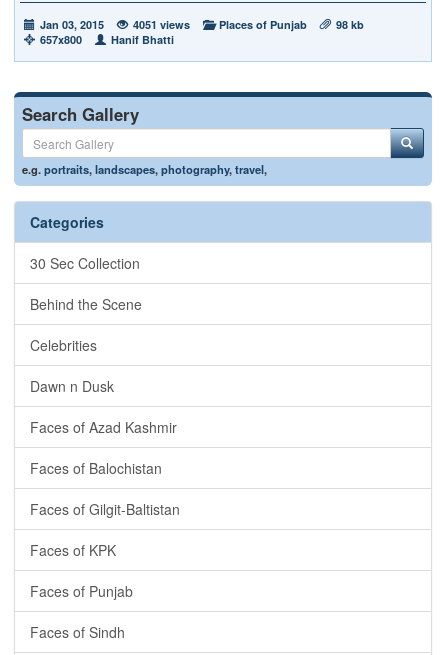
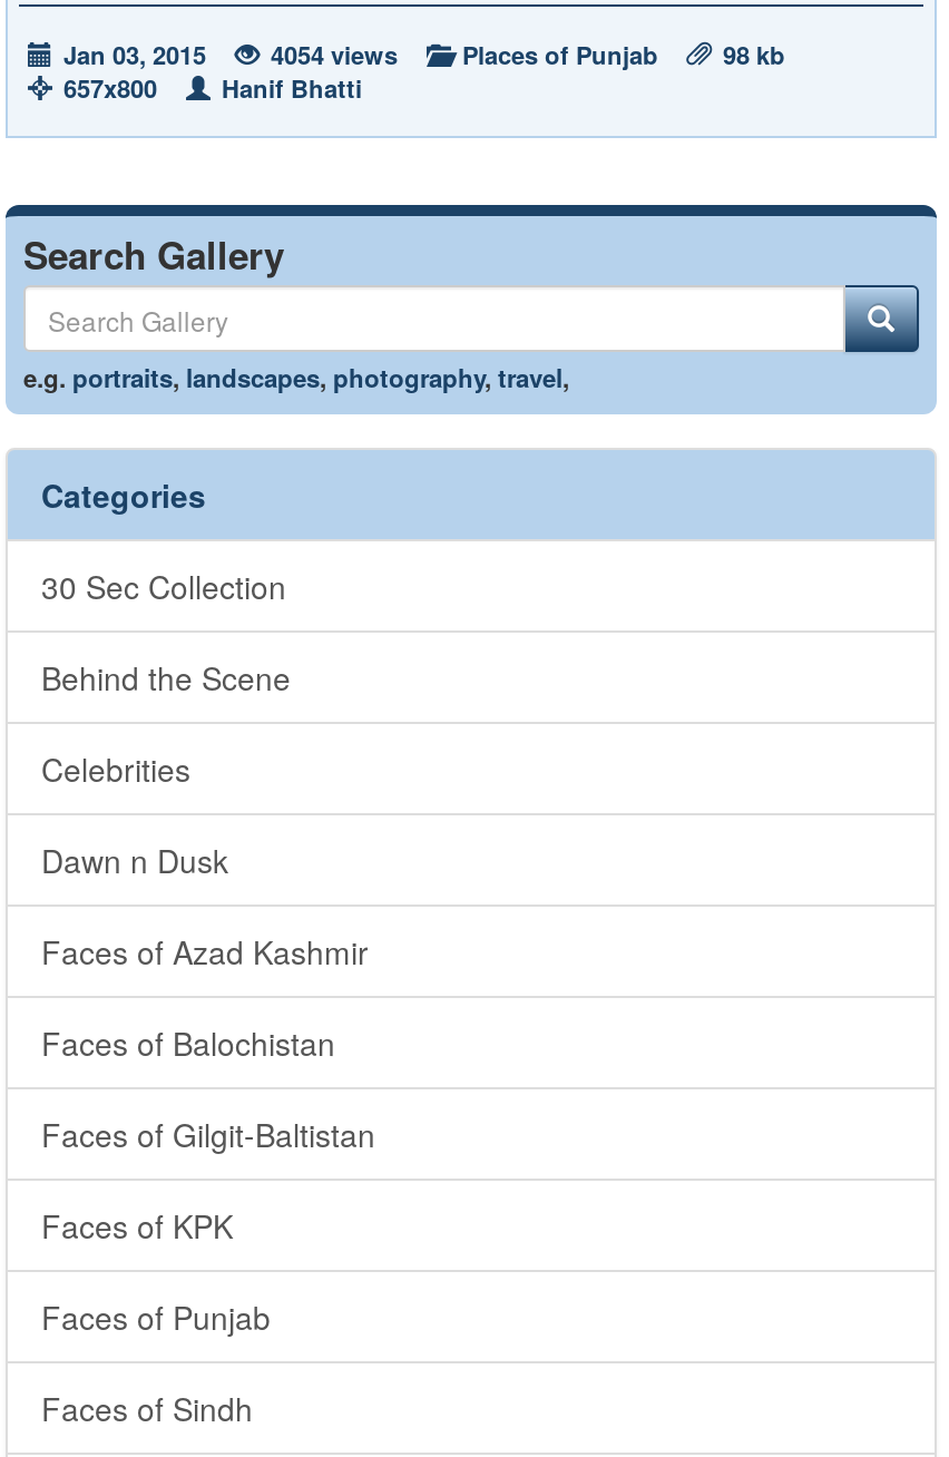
- Jan 03, 2015 4051 views Places of Punjab 98 kb
+ Jan 03, 2015 4054 views Places of Punjab 98 kb
